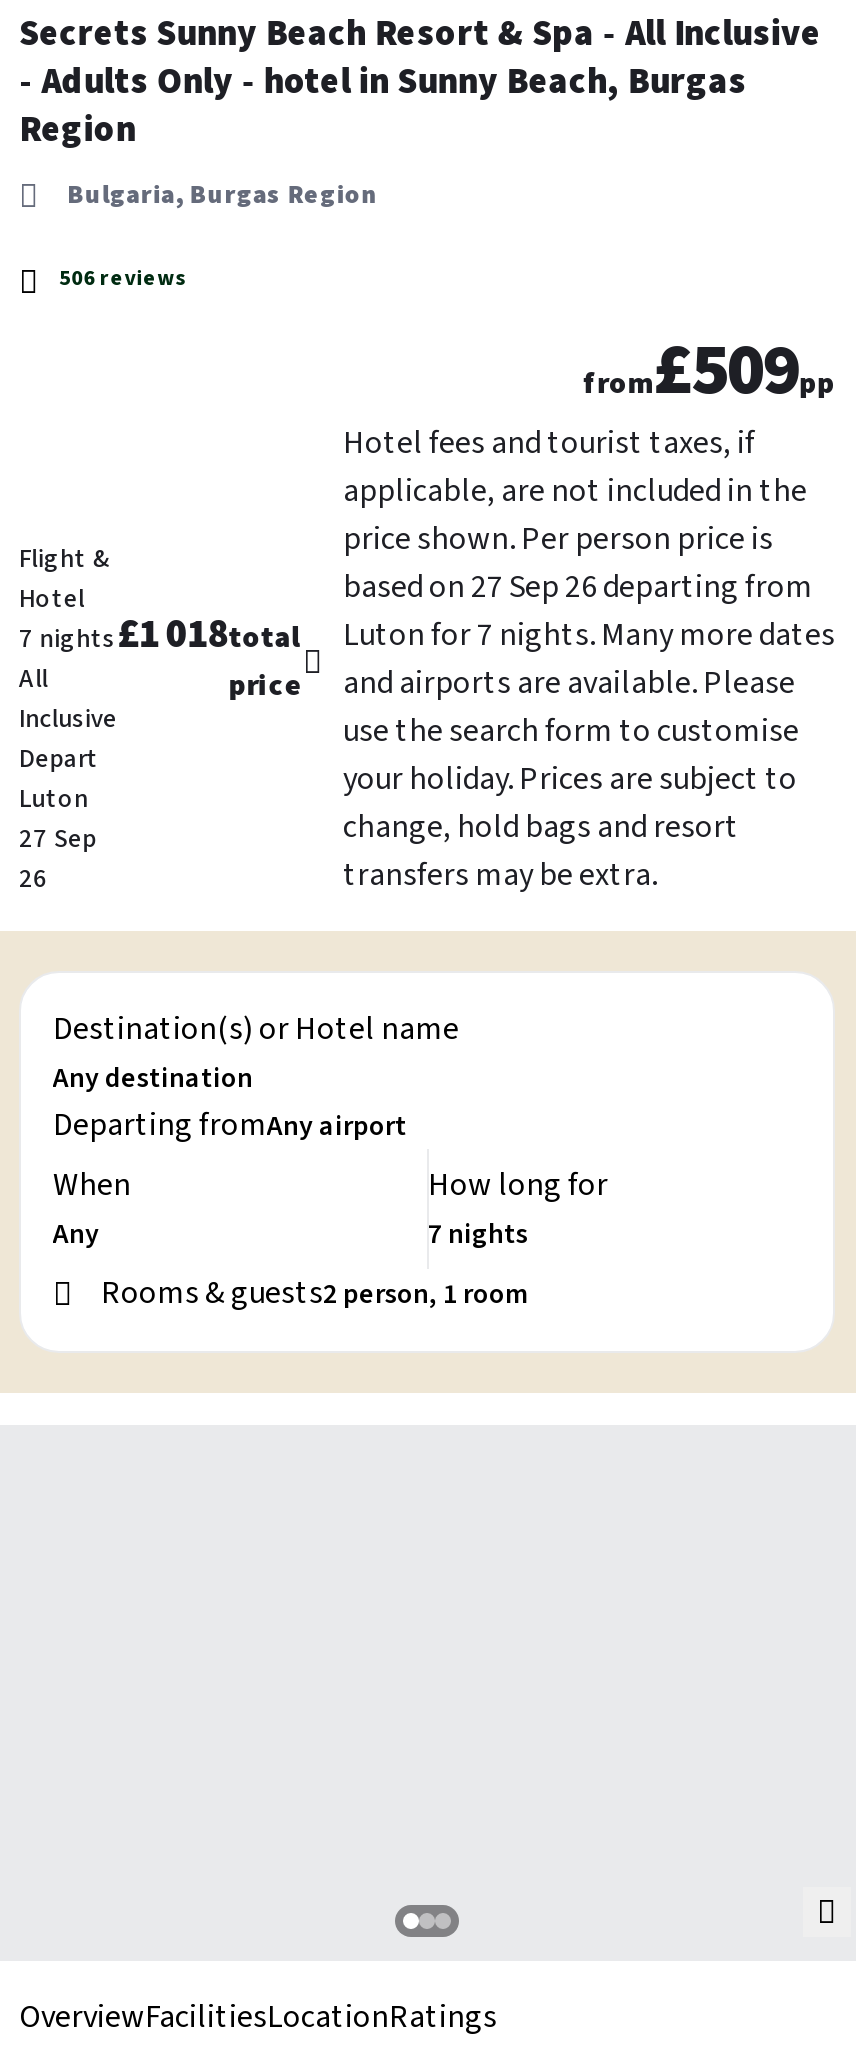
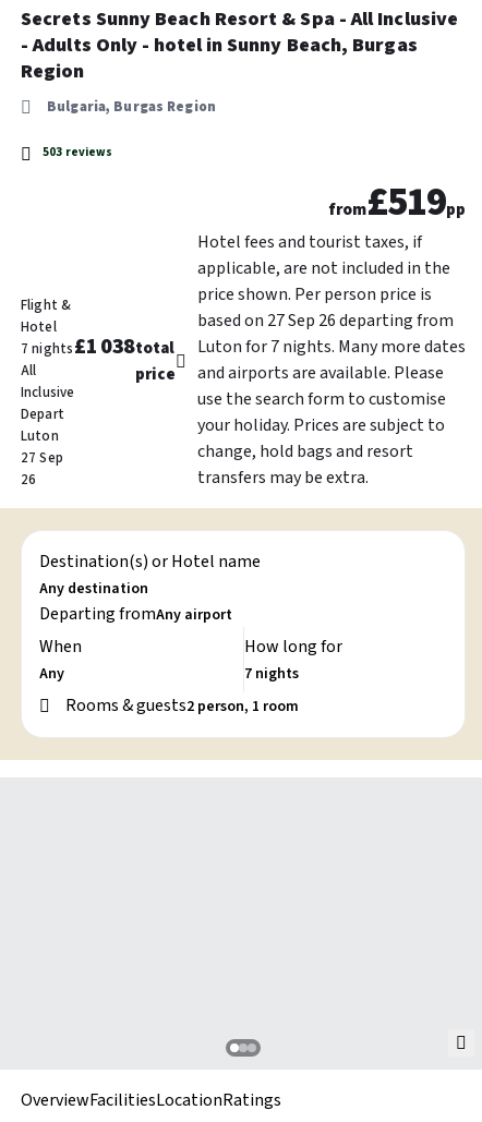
- 506 reviews
+ 503 reviews

- from£509pp
+ from£519pp

- 7 nights £1 018total Luton for 7 nights. Many more dates
+ 7 nights £1 038total Luton for 7 nights. Many more dates
